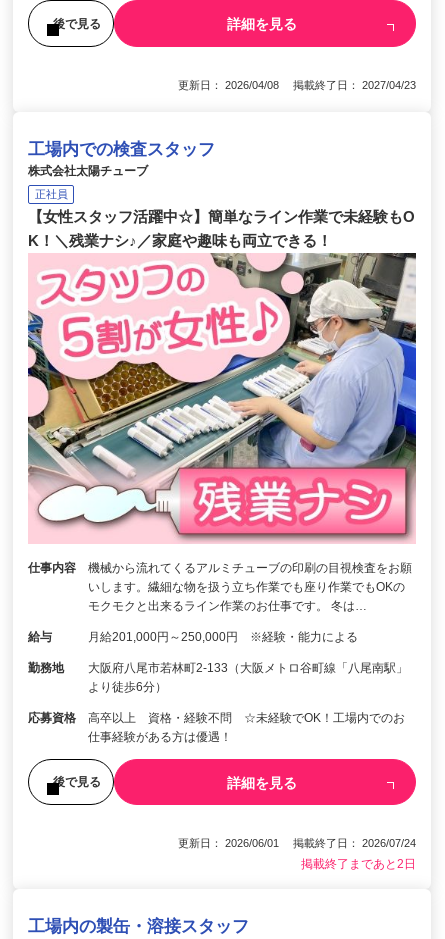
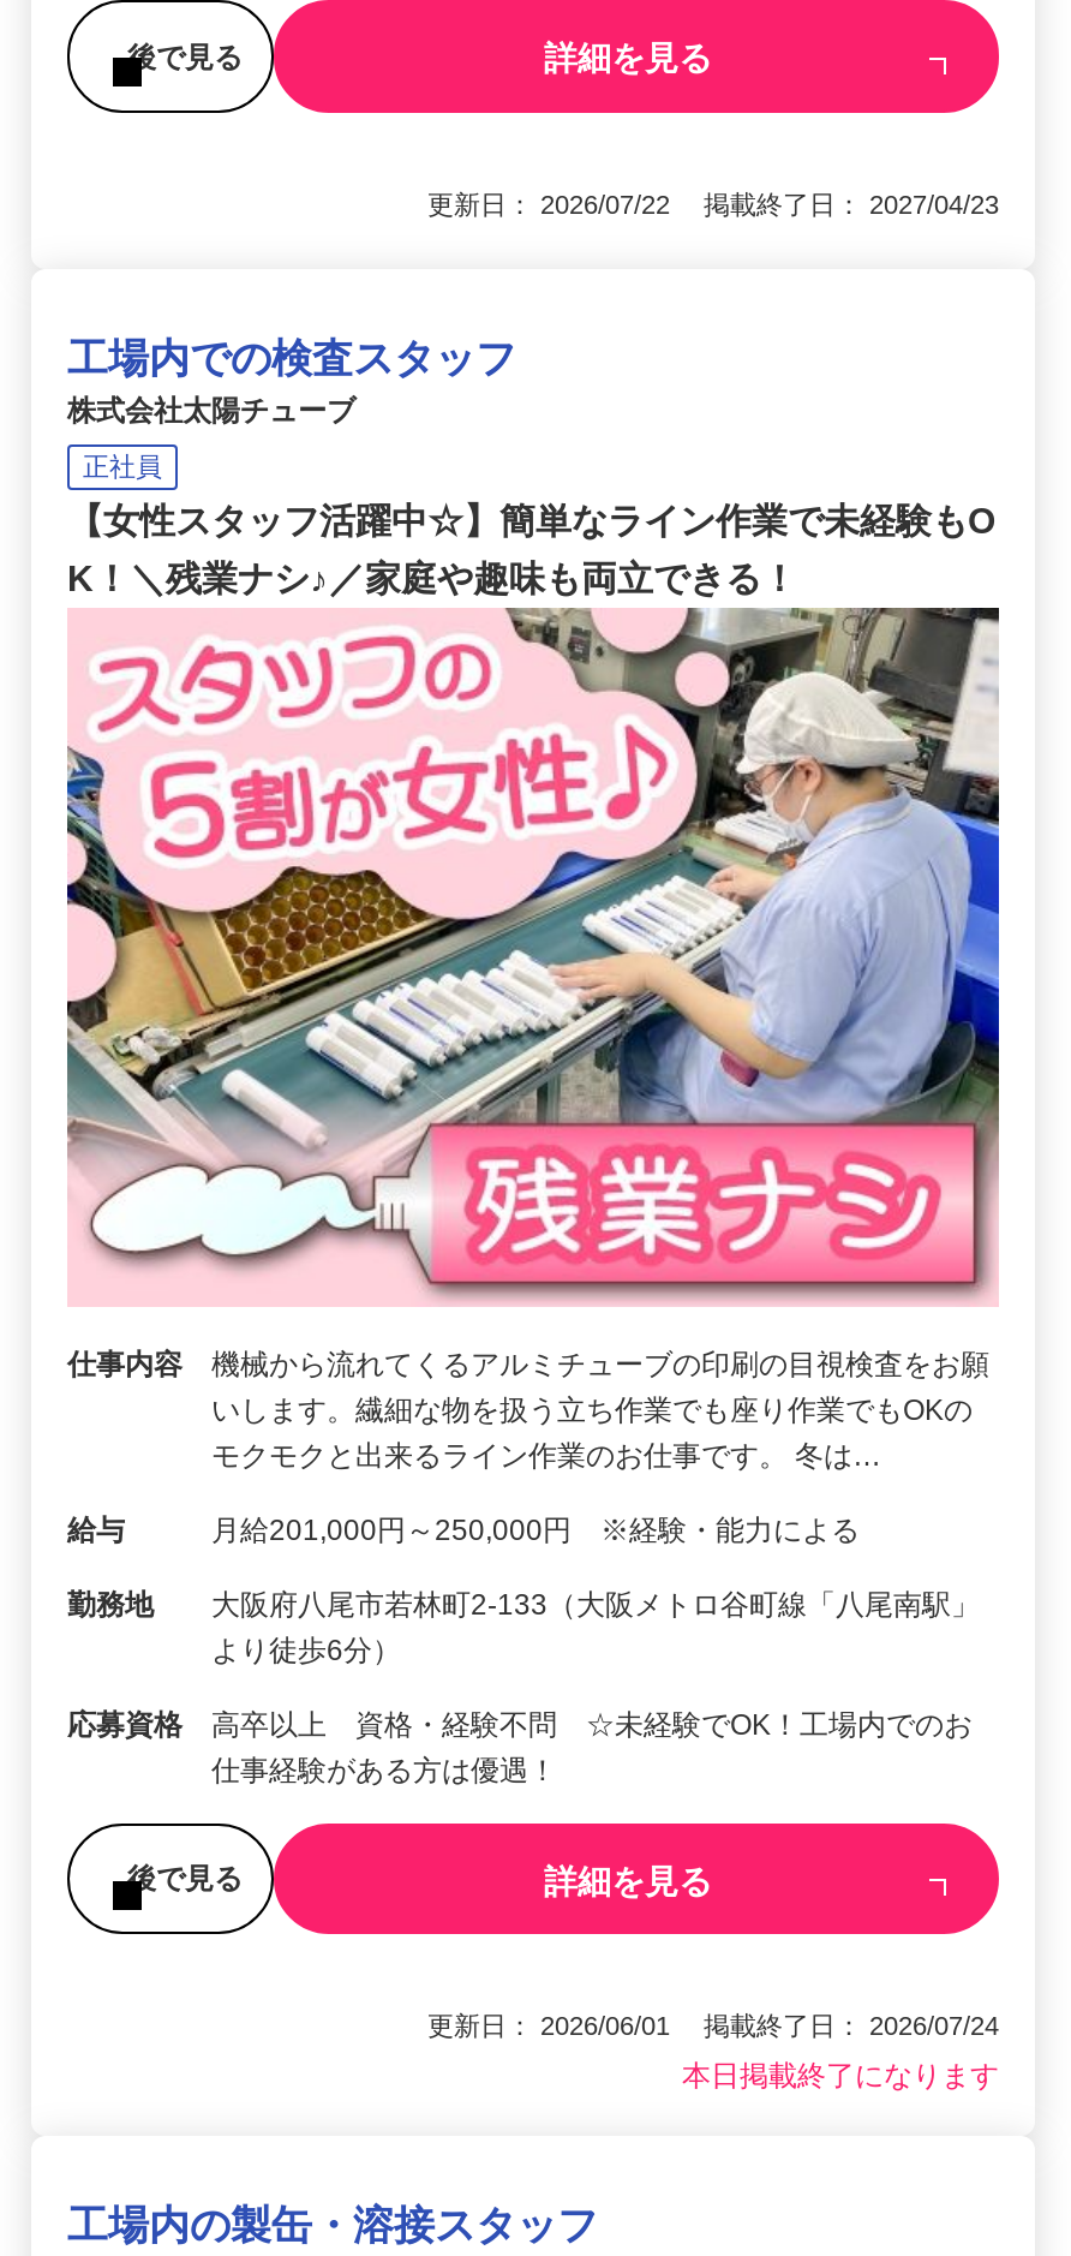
- 更新日： 2026/04/08 掲載終了日： 2027/04/23
+ 更新日： 2026/07/22 掲載終了日： 2027/04/23

- 掲載終了まであと2日
+ 本日掲載終了になります
